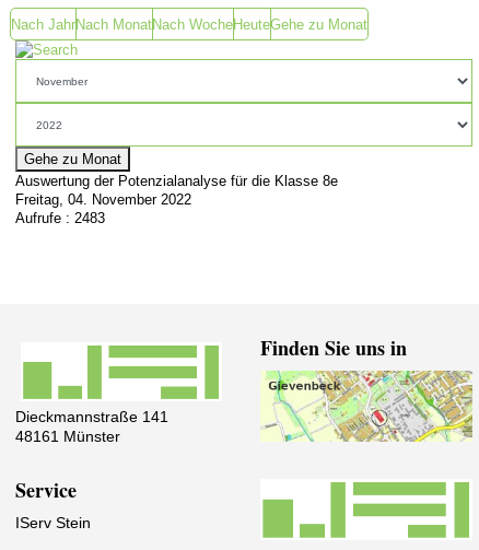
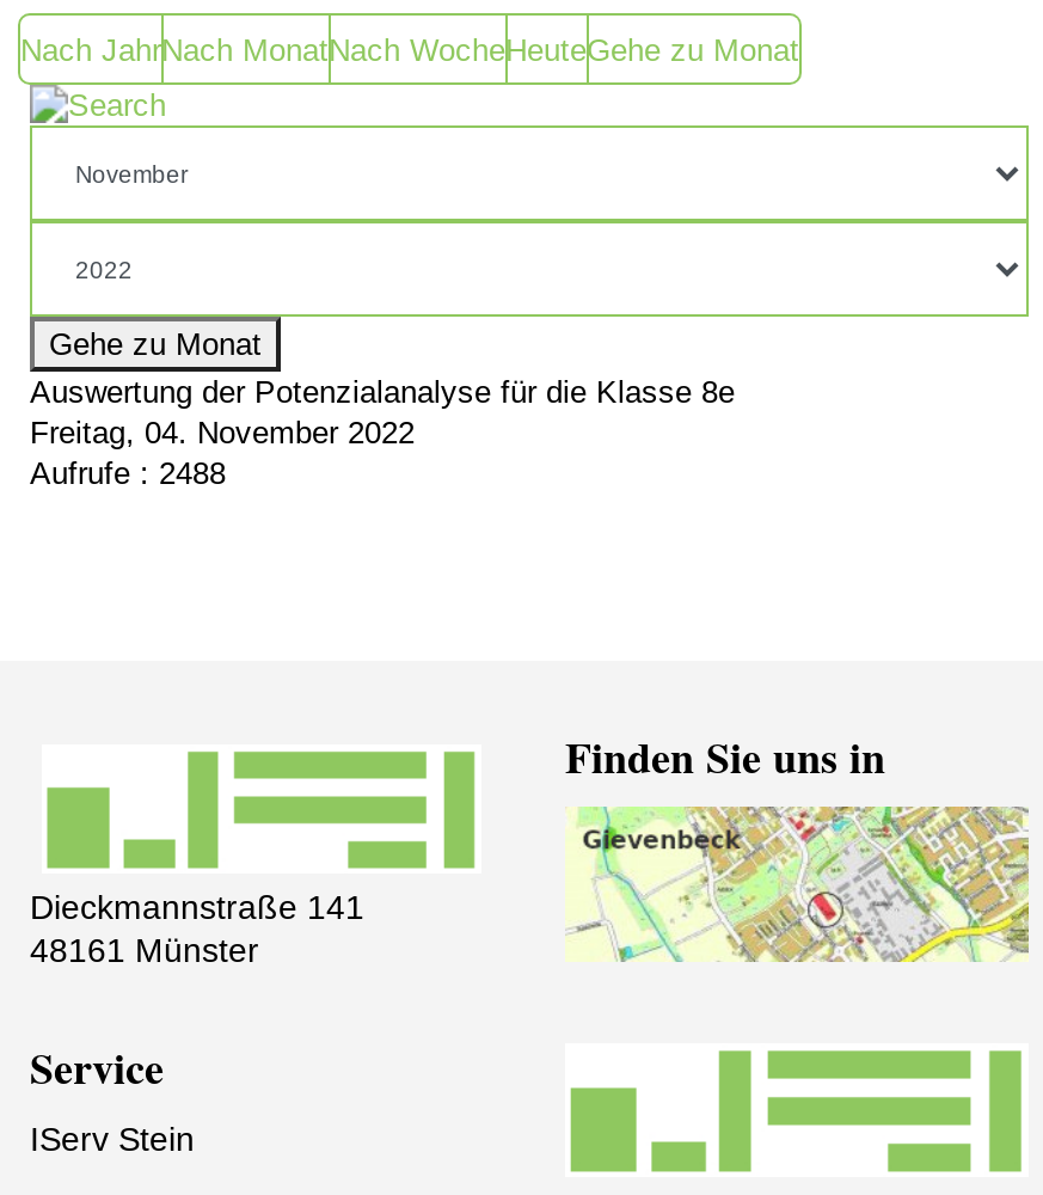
- Aufrufe: 2483
+ Aufrufe: 2488
